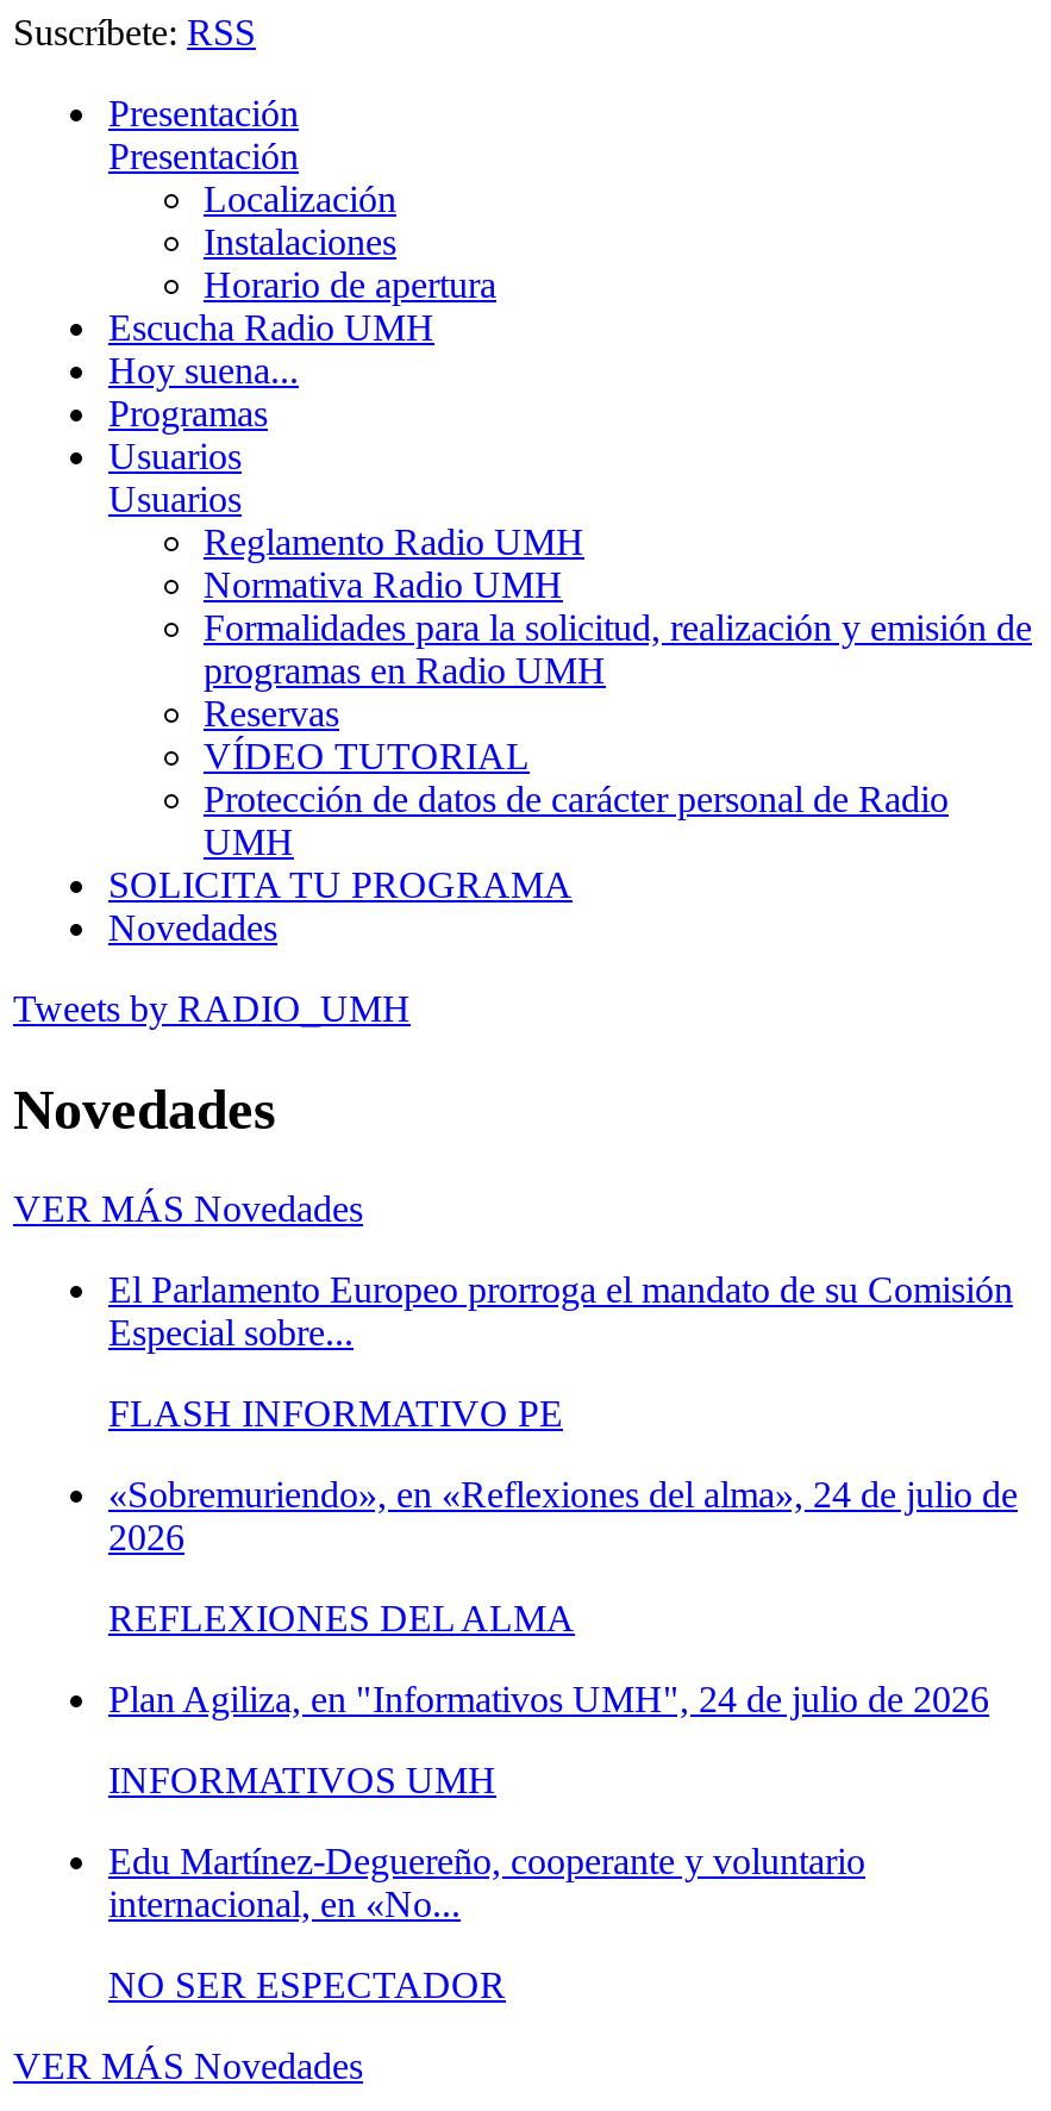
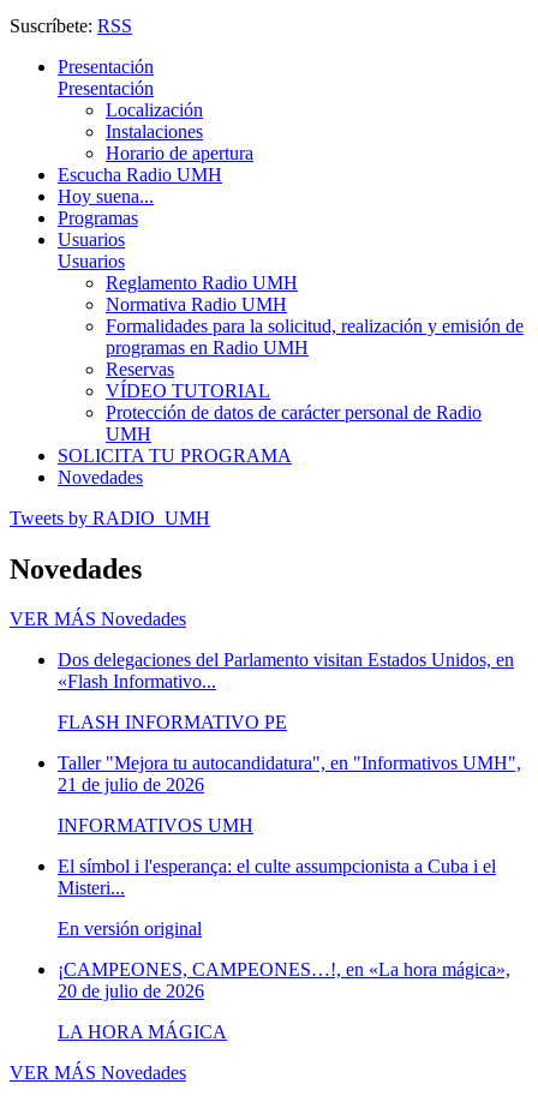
- El Parlamento Europeo prorroga el mandato de su Comisión
- Especial sobre...
+ Dos delegaciones del Parlamento visitan Estados Unidos, en
+ «Flash Informativo...

- «Sobremuriendo», en «Reflexiones del alma», 24 de julio de
- 2026
- REFLEXIONES DEL ALMA
- Plan Agiliza, en "Informativos UMH", 24 de julio de 2026
+ Taller "Mejora tu autocandidatura", en "Informativos UMH",
+ 21 de julio de 2026

moved up: INFORMATIVOS UMH

- Edu Martínez-Deguereño, cooperante y voluntario
- internacional, en «No...
- NO SER ESPECTADOR
+ El símbol i l'esperança: el culte assumpcionista a Cuba i el
+ Misteri...
+ En versión original
+ ¡CAMPEONES, CAMPEONES…!, en «La hora mágica»,
+ 20 de julio de 2026
+ LA HORA MÁGICA
